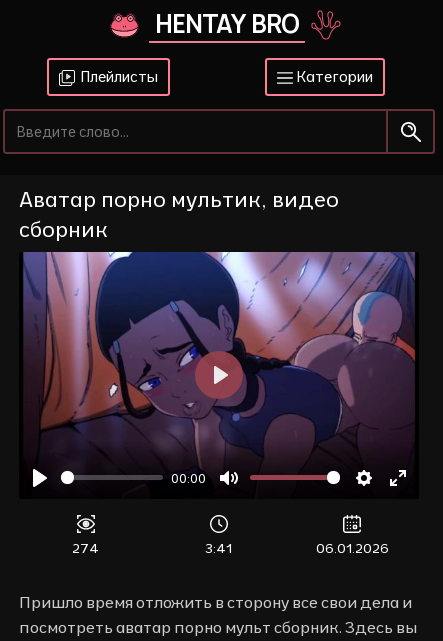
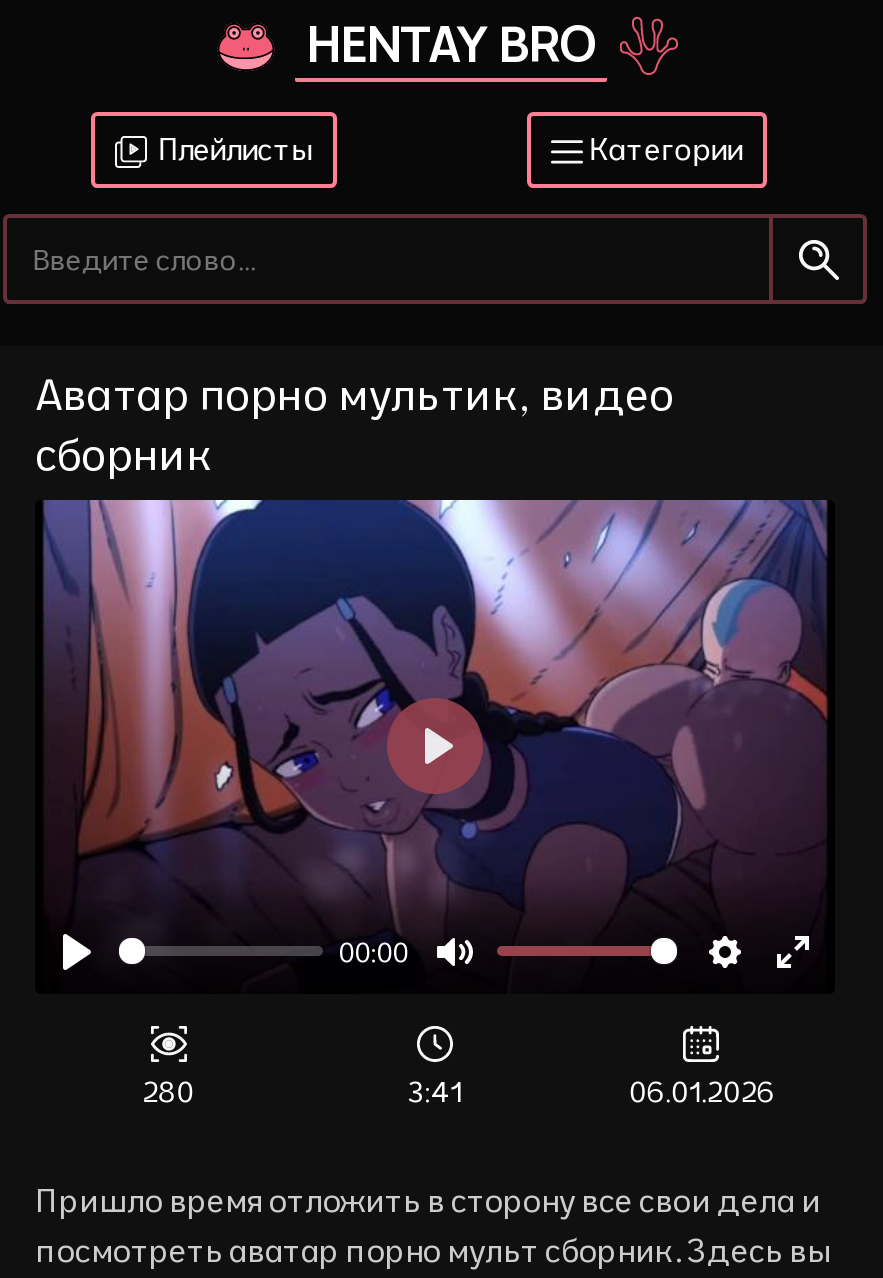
- 274
+ 280
